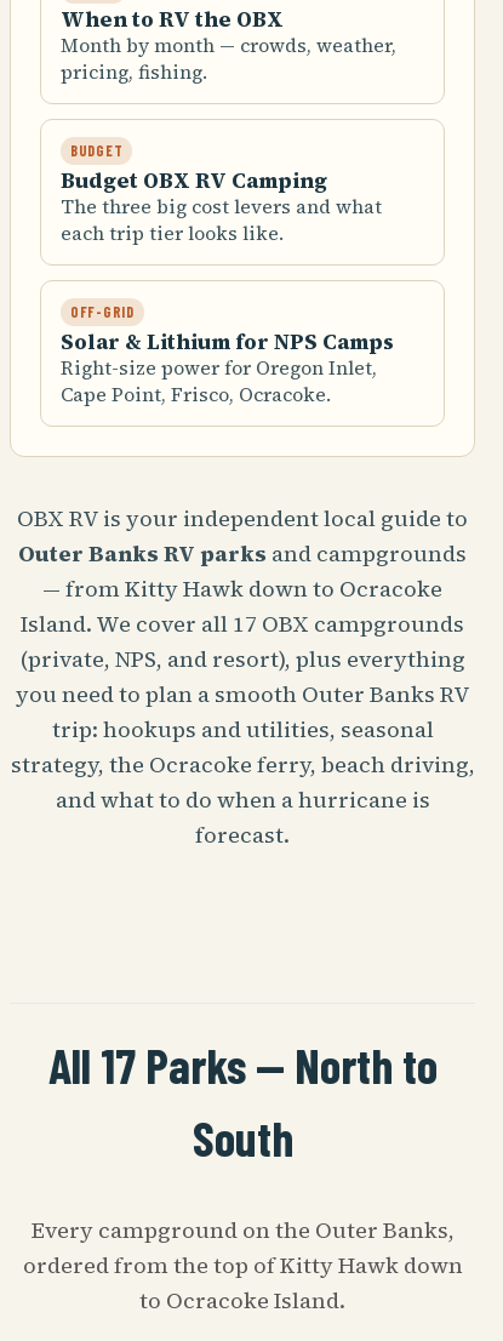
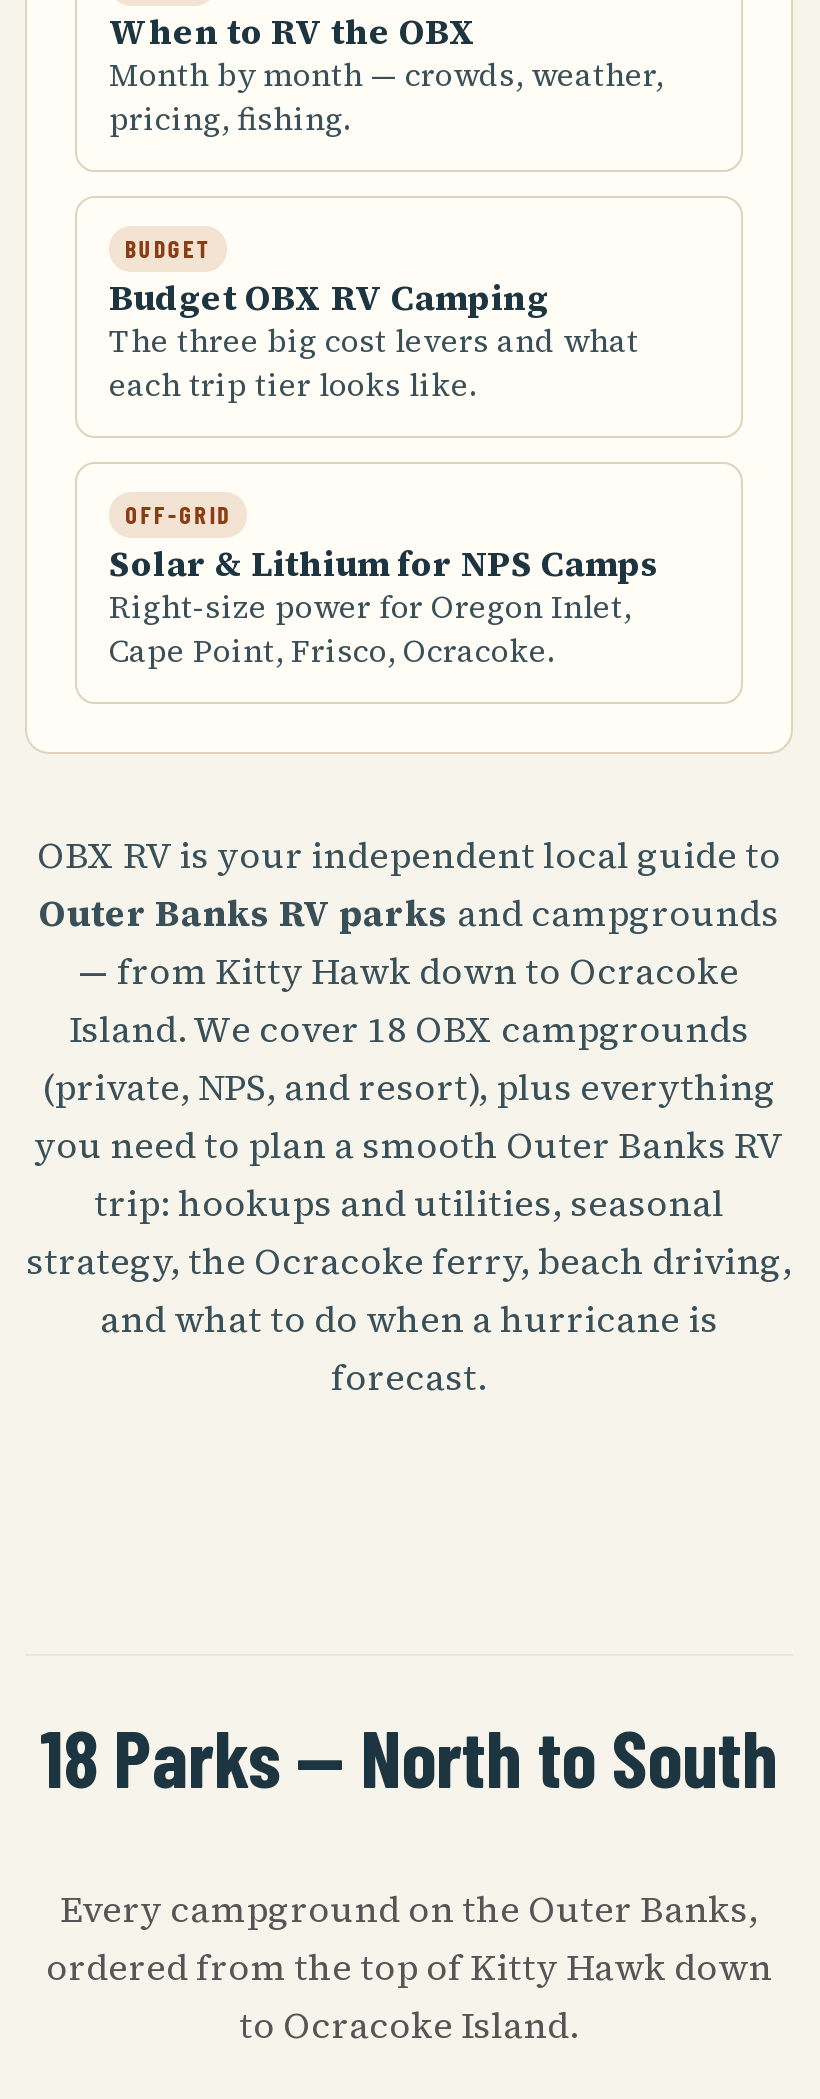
- Island. We cover all 17 OBX campgrounds
+ Island. We cover 18 OBX campgrounds

- All 17 Parks — North to
- South
+ 18 Parks — North to South
